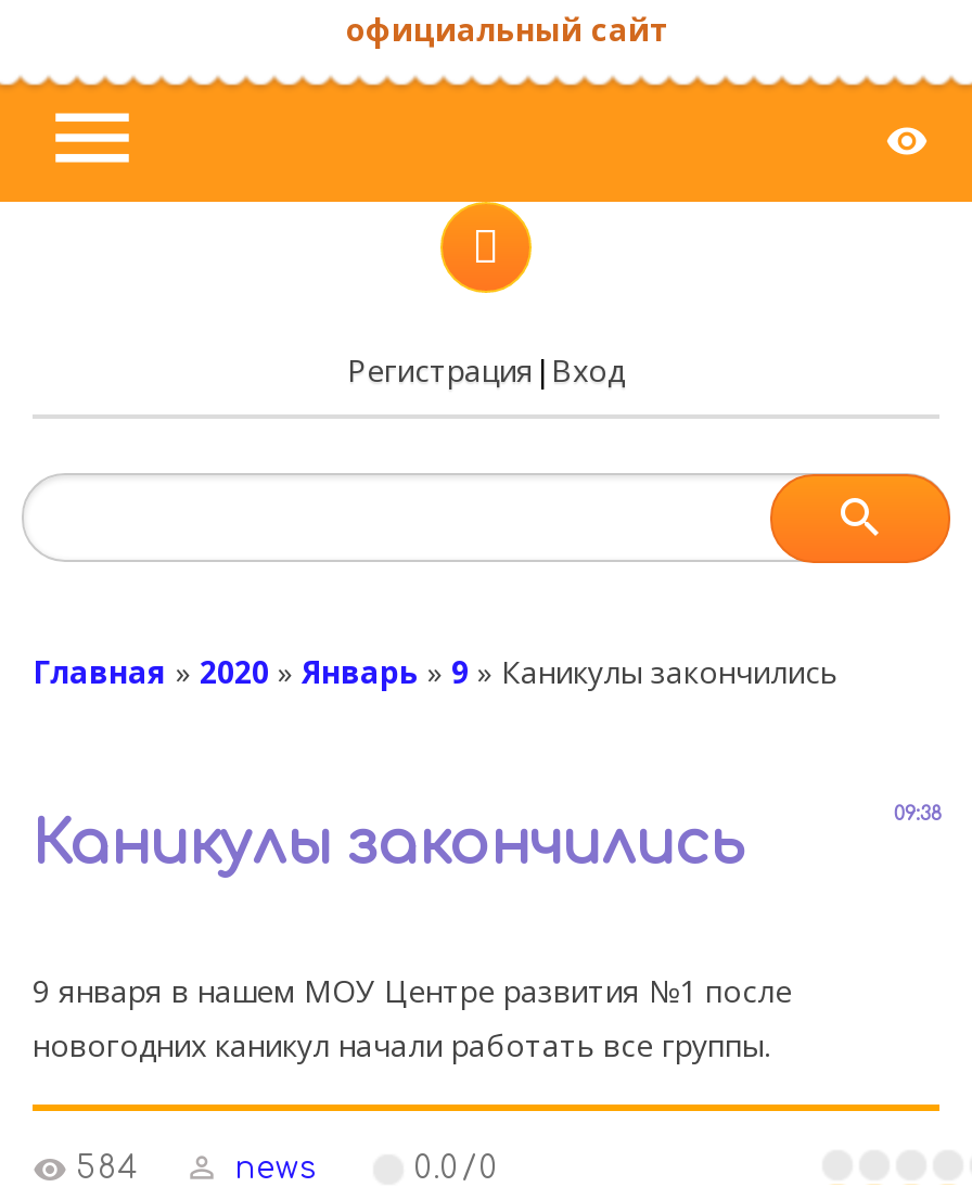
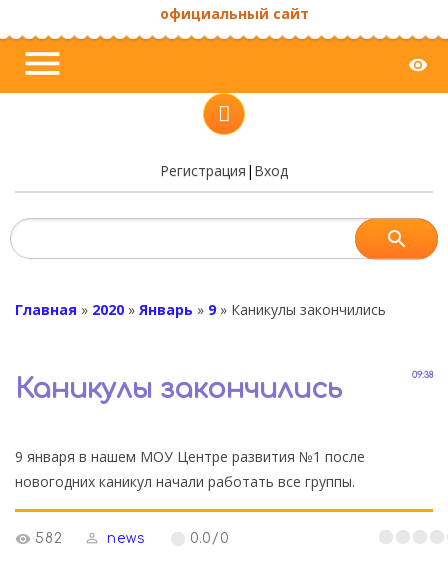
- 584
+ 582
